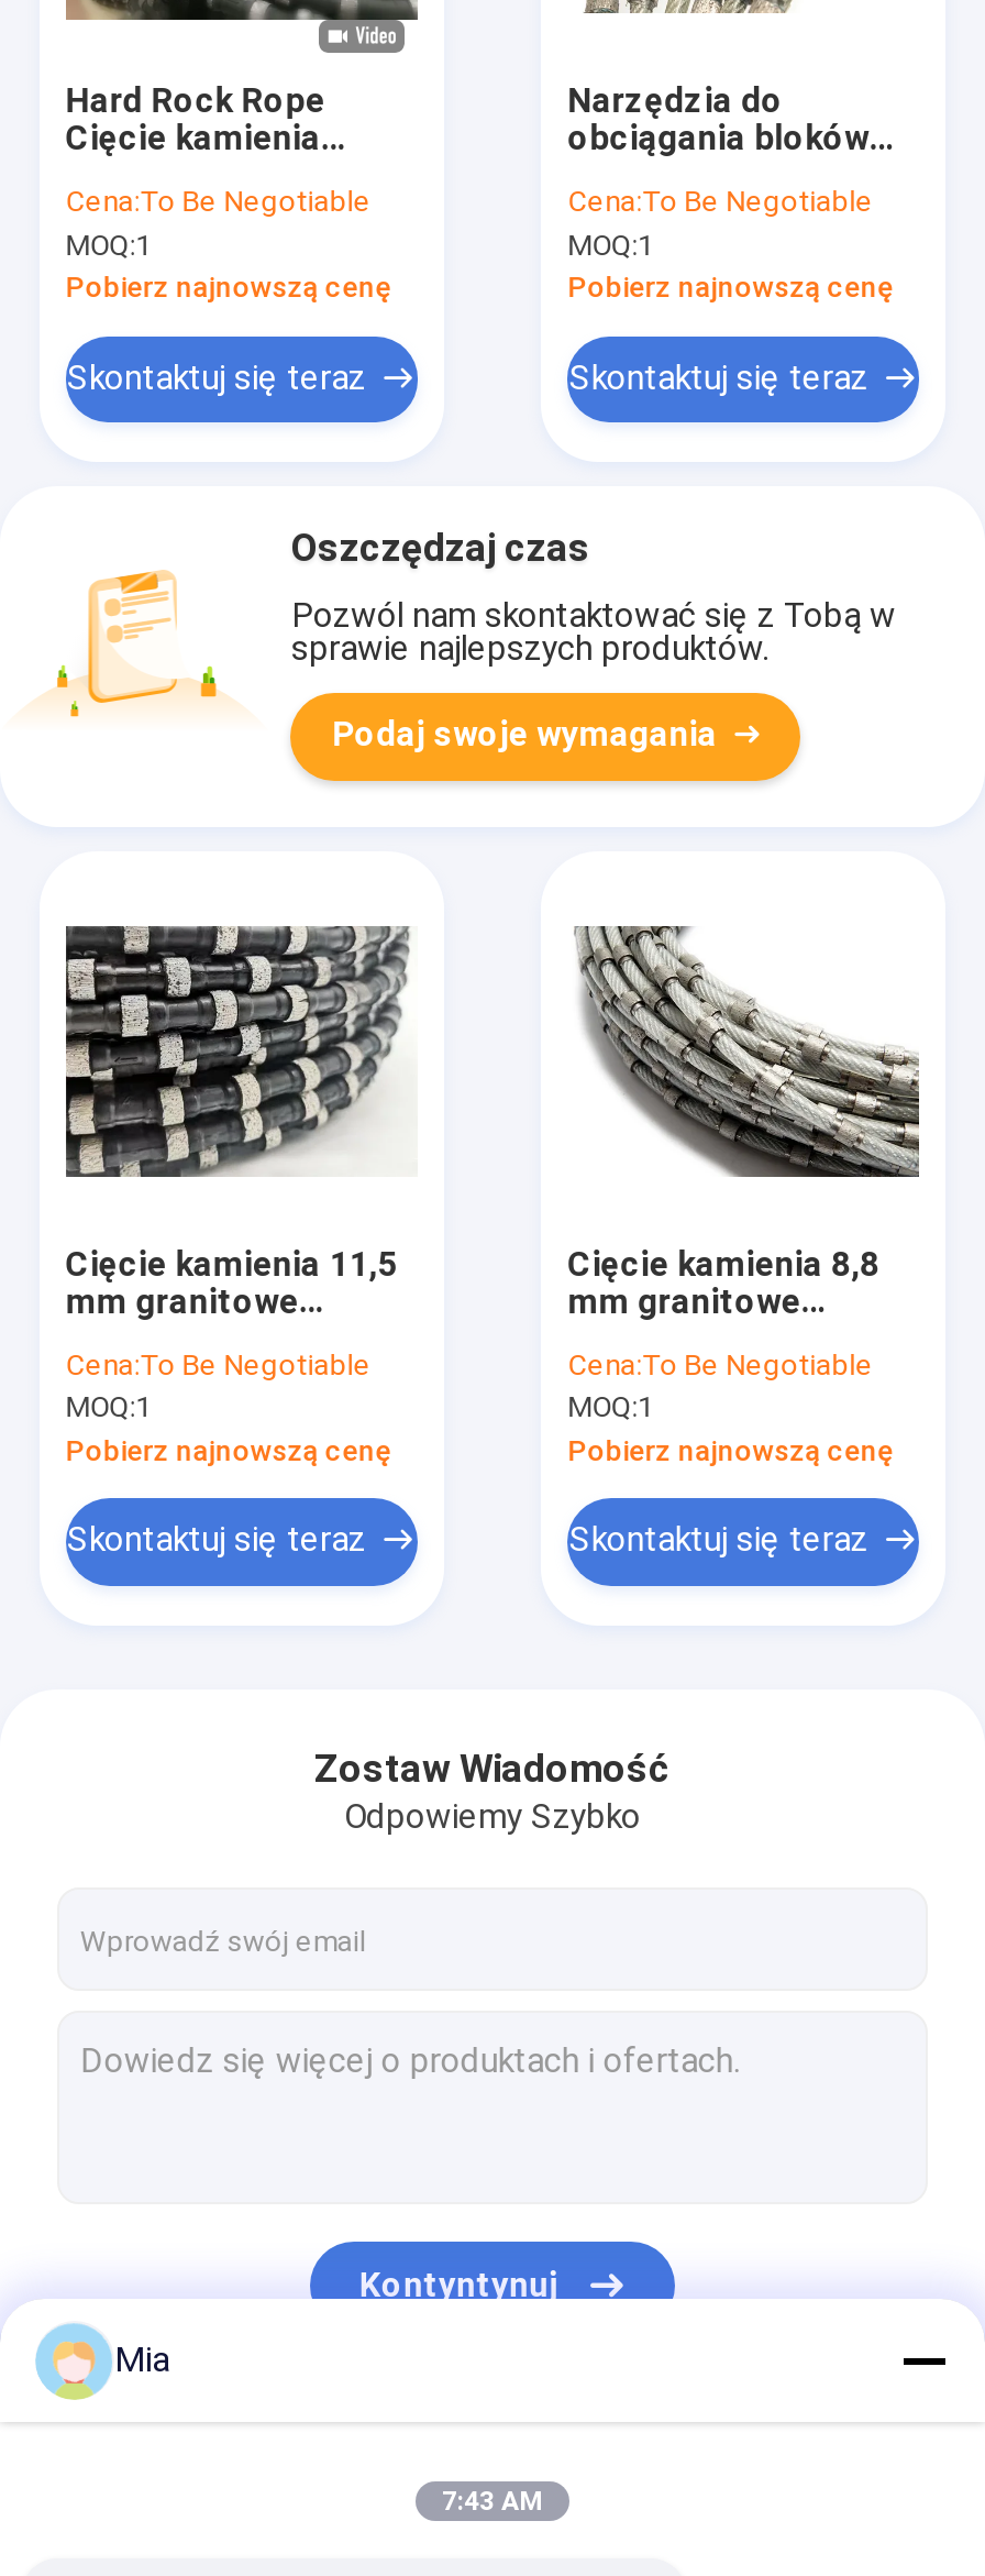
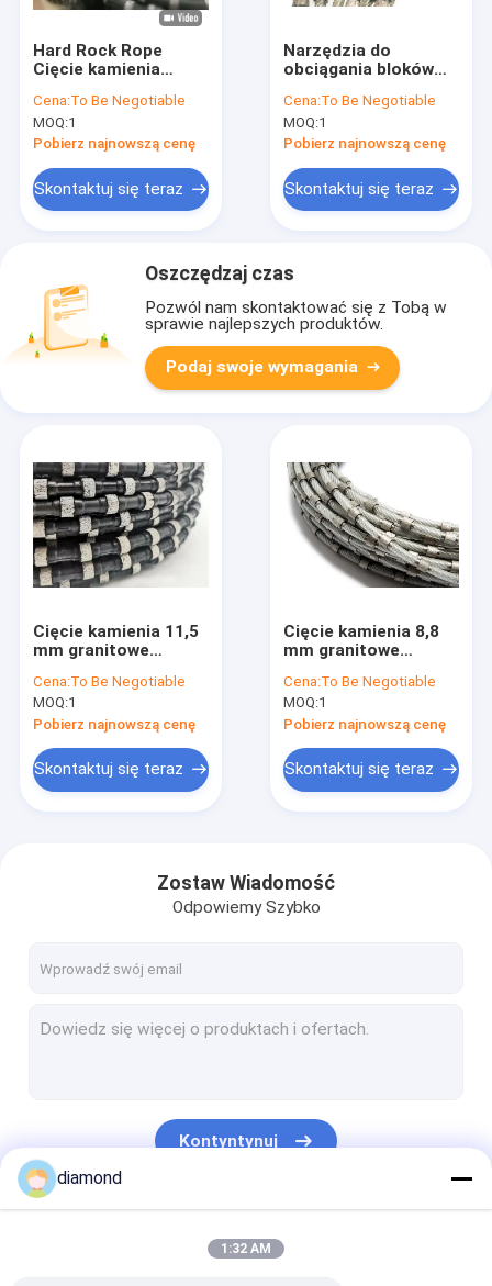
- Mia
+ diamond

- 7:43 AM
+ 1:32 AM
